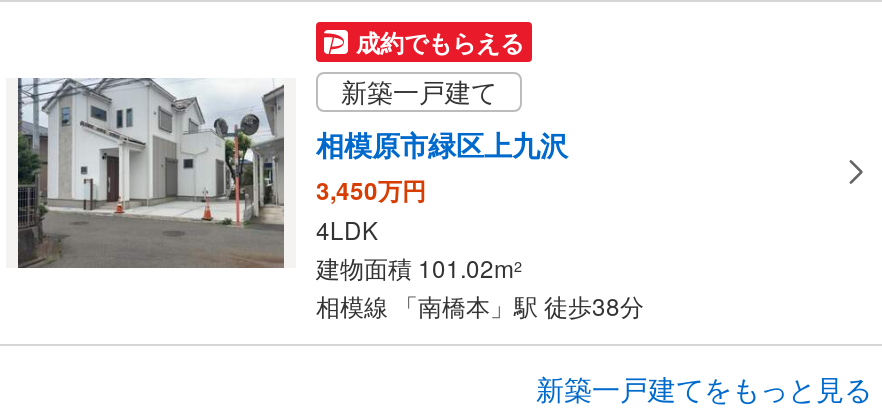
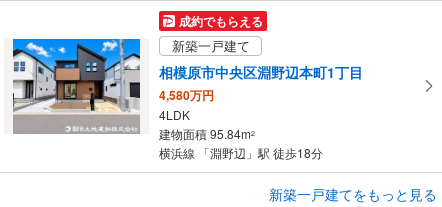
- [image]
- 相模原市緑区上九沢
- 3,450万円
+ [image]
+ 相模原市中央区淵野辺本町1丁目
+ 4,580万円

- 建物面積 101.02m2
+ 建物面積 95.84m2

- 相模線 「南橋本」駅 徒歩38分
+ 横浜線 「淵野辺」駅 徒歩18分
